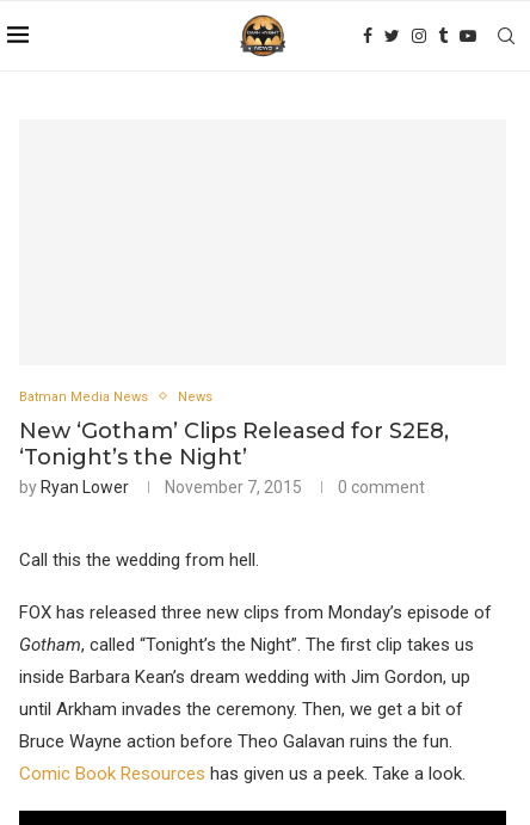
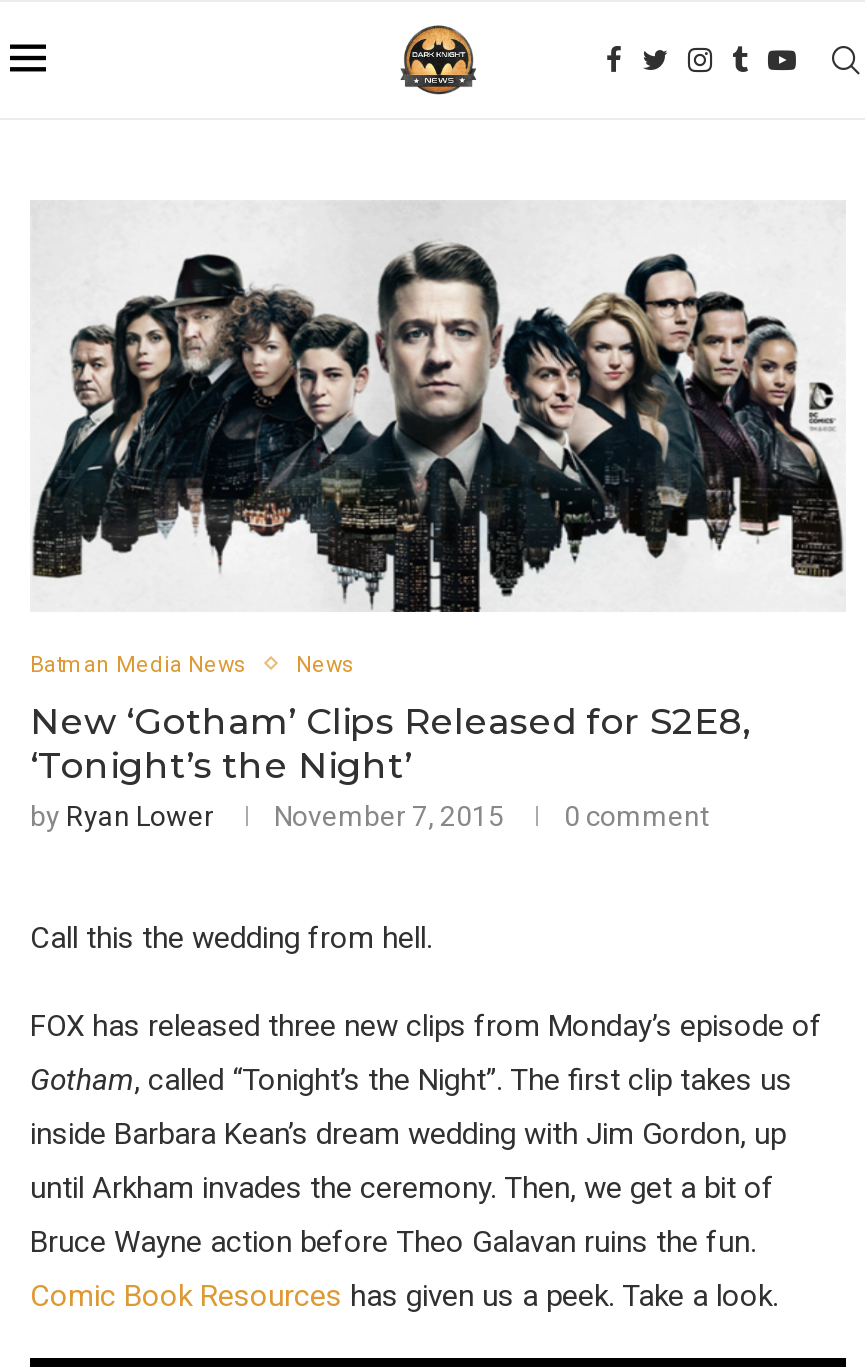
+ [image]
